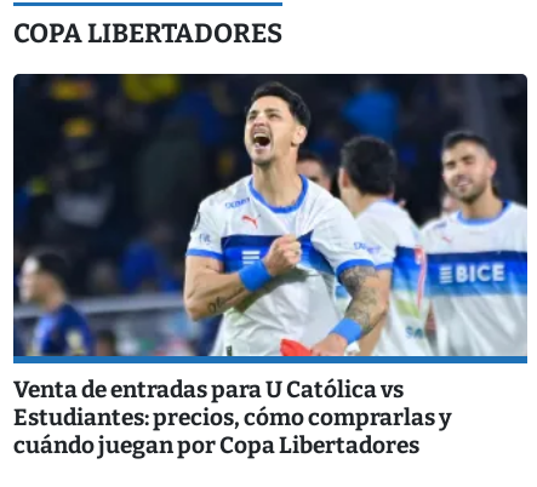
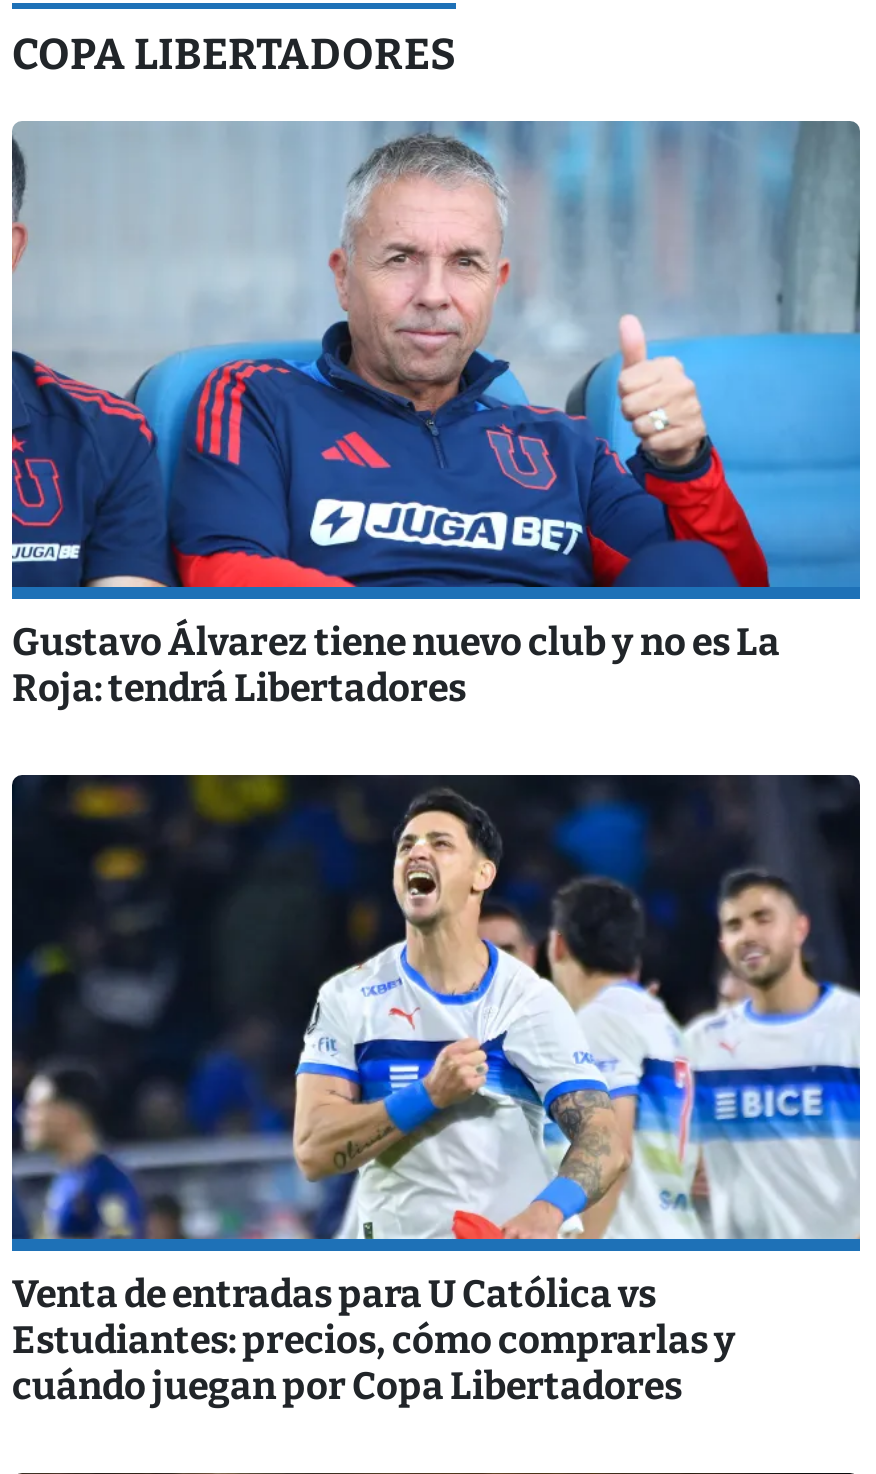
+ [image]
+ Gustavo Álvarez tiene nuevo club y no es La
+ Roja: tendrá Libertadores
